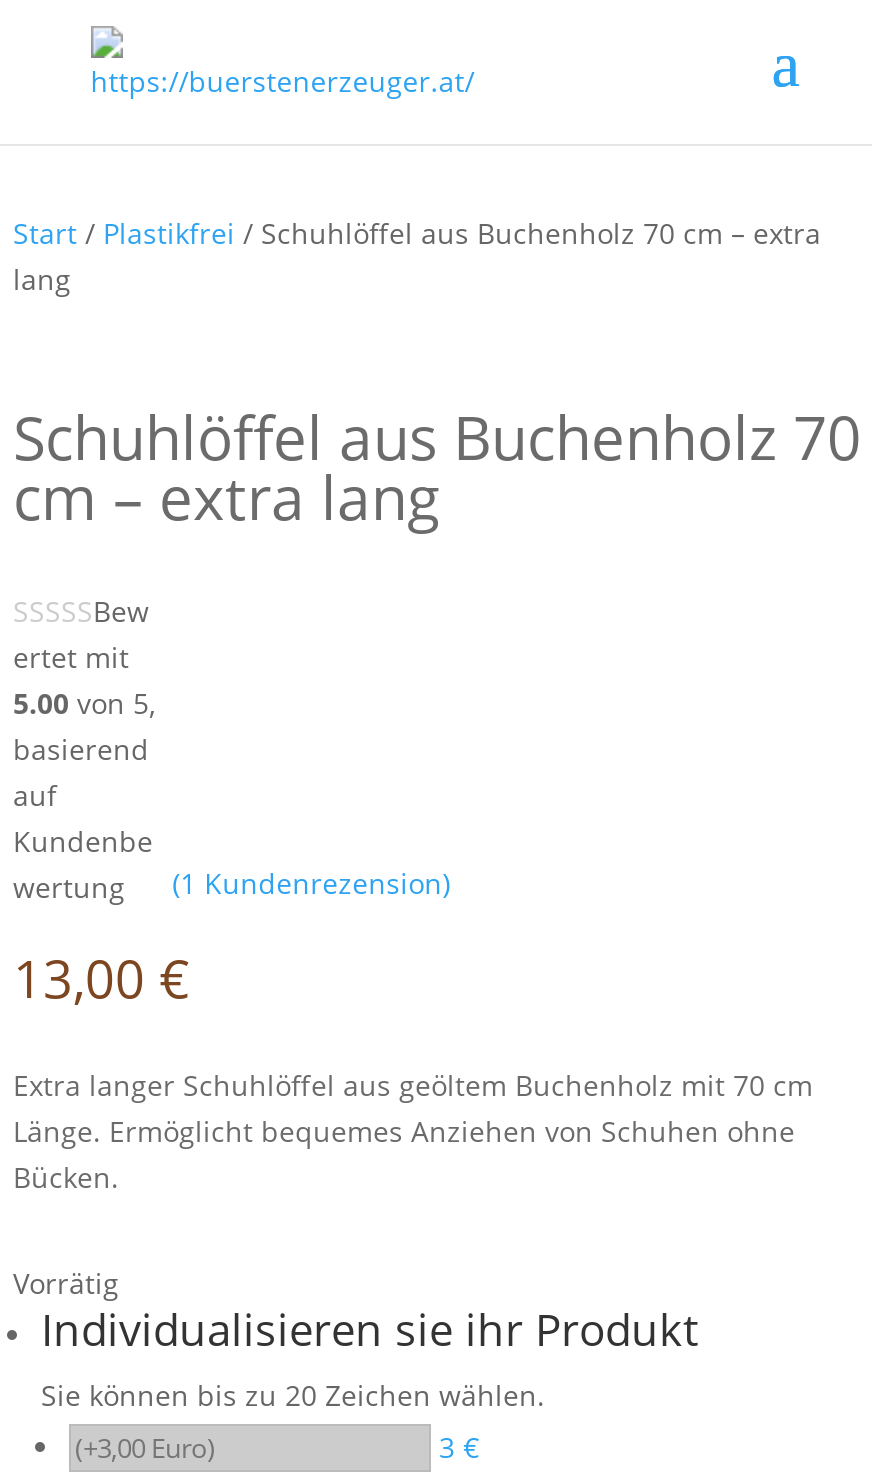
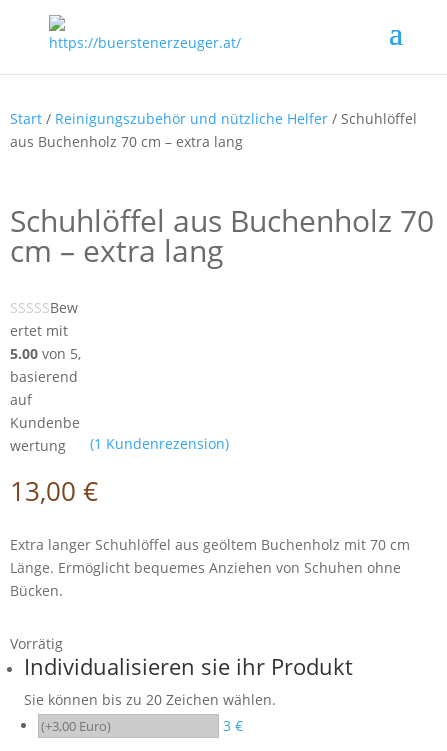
- Start / Plastikfrei / Schuhlöffel aus Buchenholz 70 cm – extra
- lang
+ Start / Reinigungszubehör und nützliche Helfer / Schuhlöffel
+ aus Buchenholz 70 cm – extra lang
